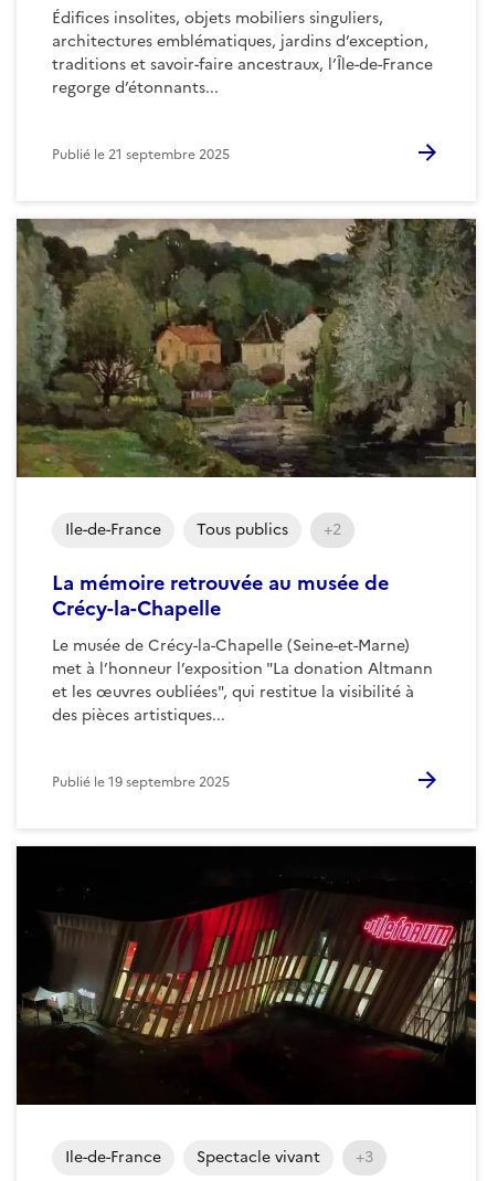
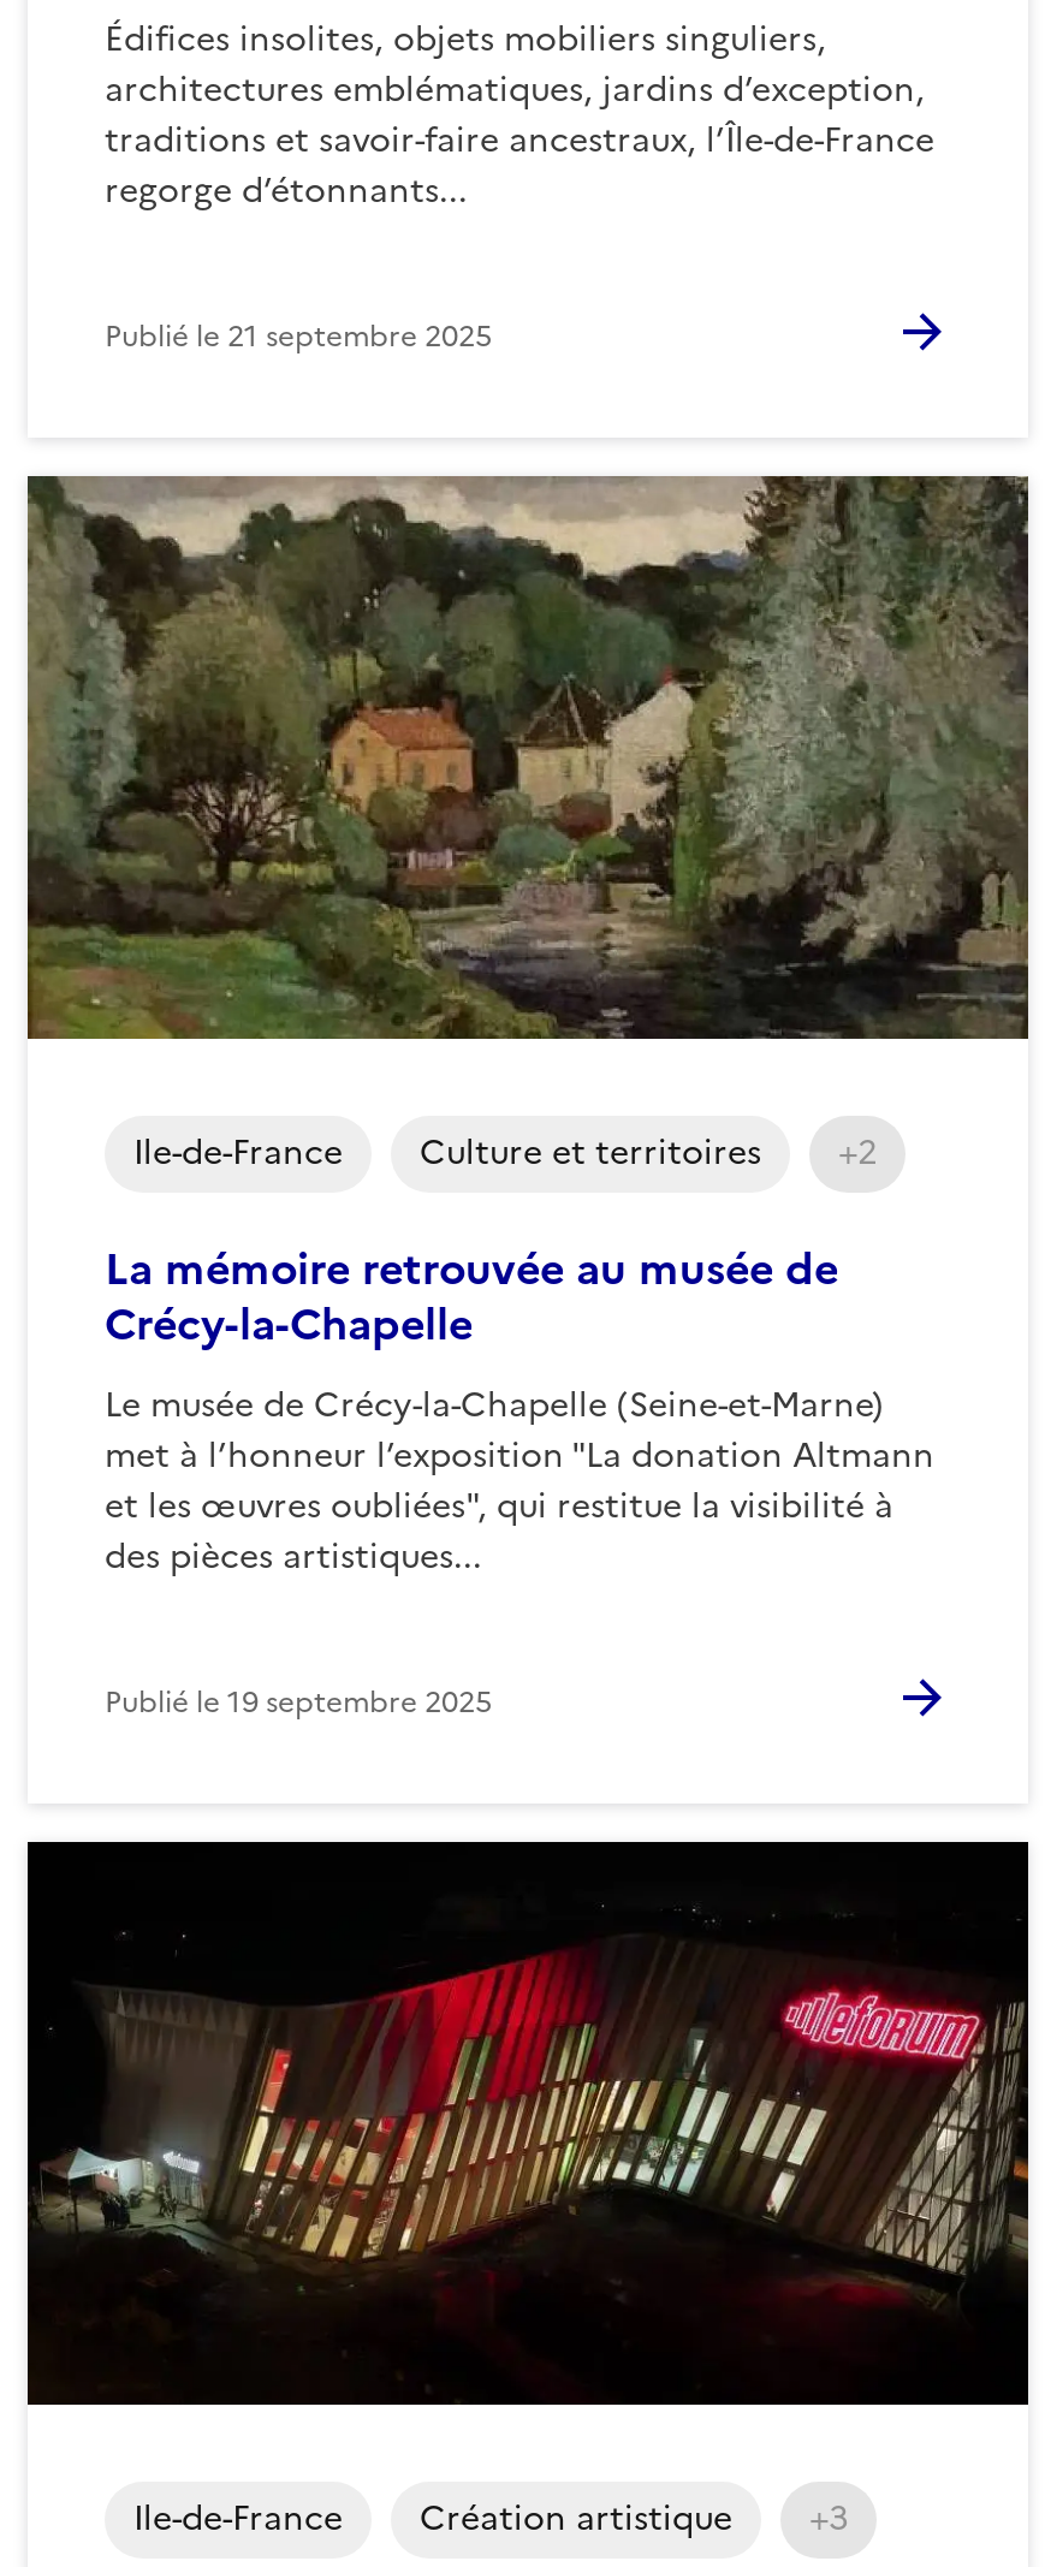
- Tous publics
+ Culture et territoires

- Spectacle vivant
+ Création artistique
